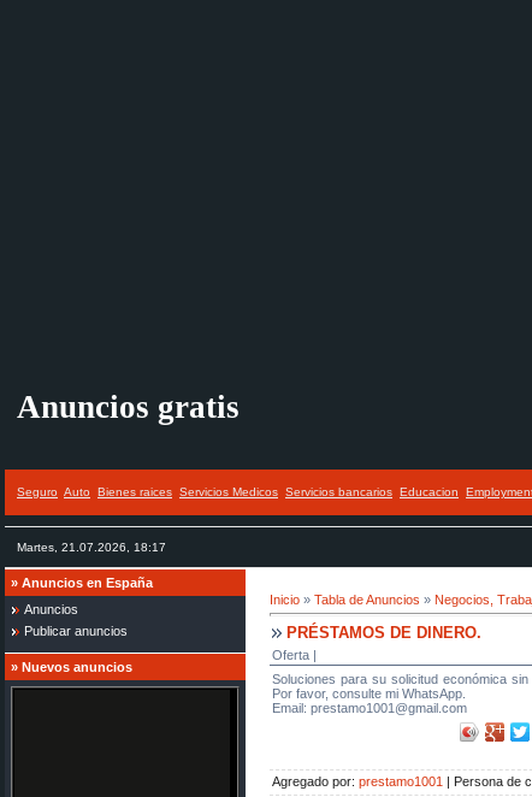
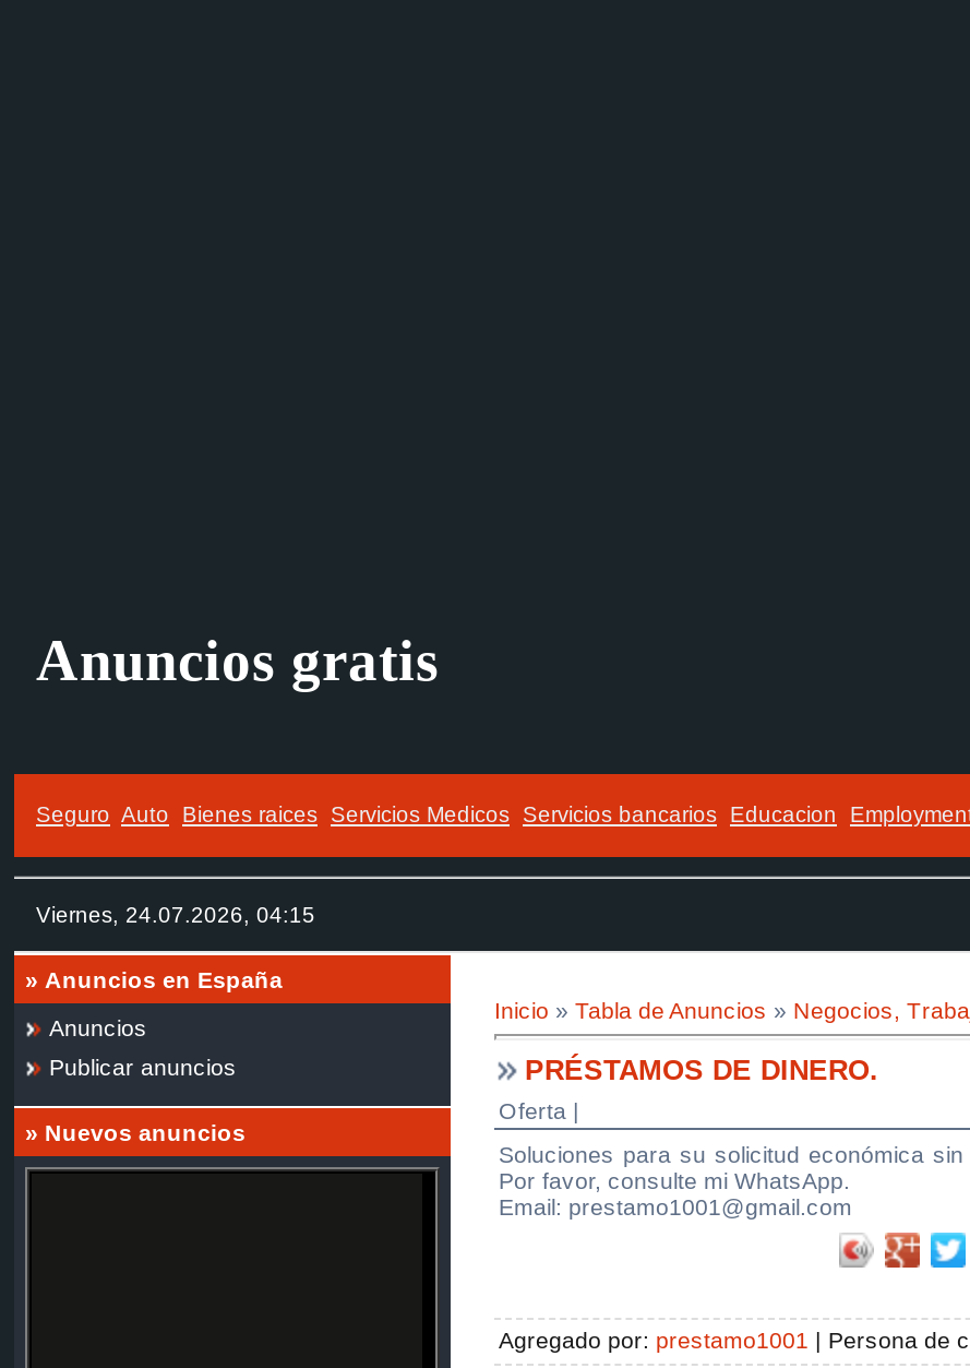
- Martes, 21.07.2026, 18:17
+ Viernes, 24.07.2026, 04:15
